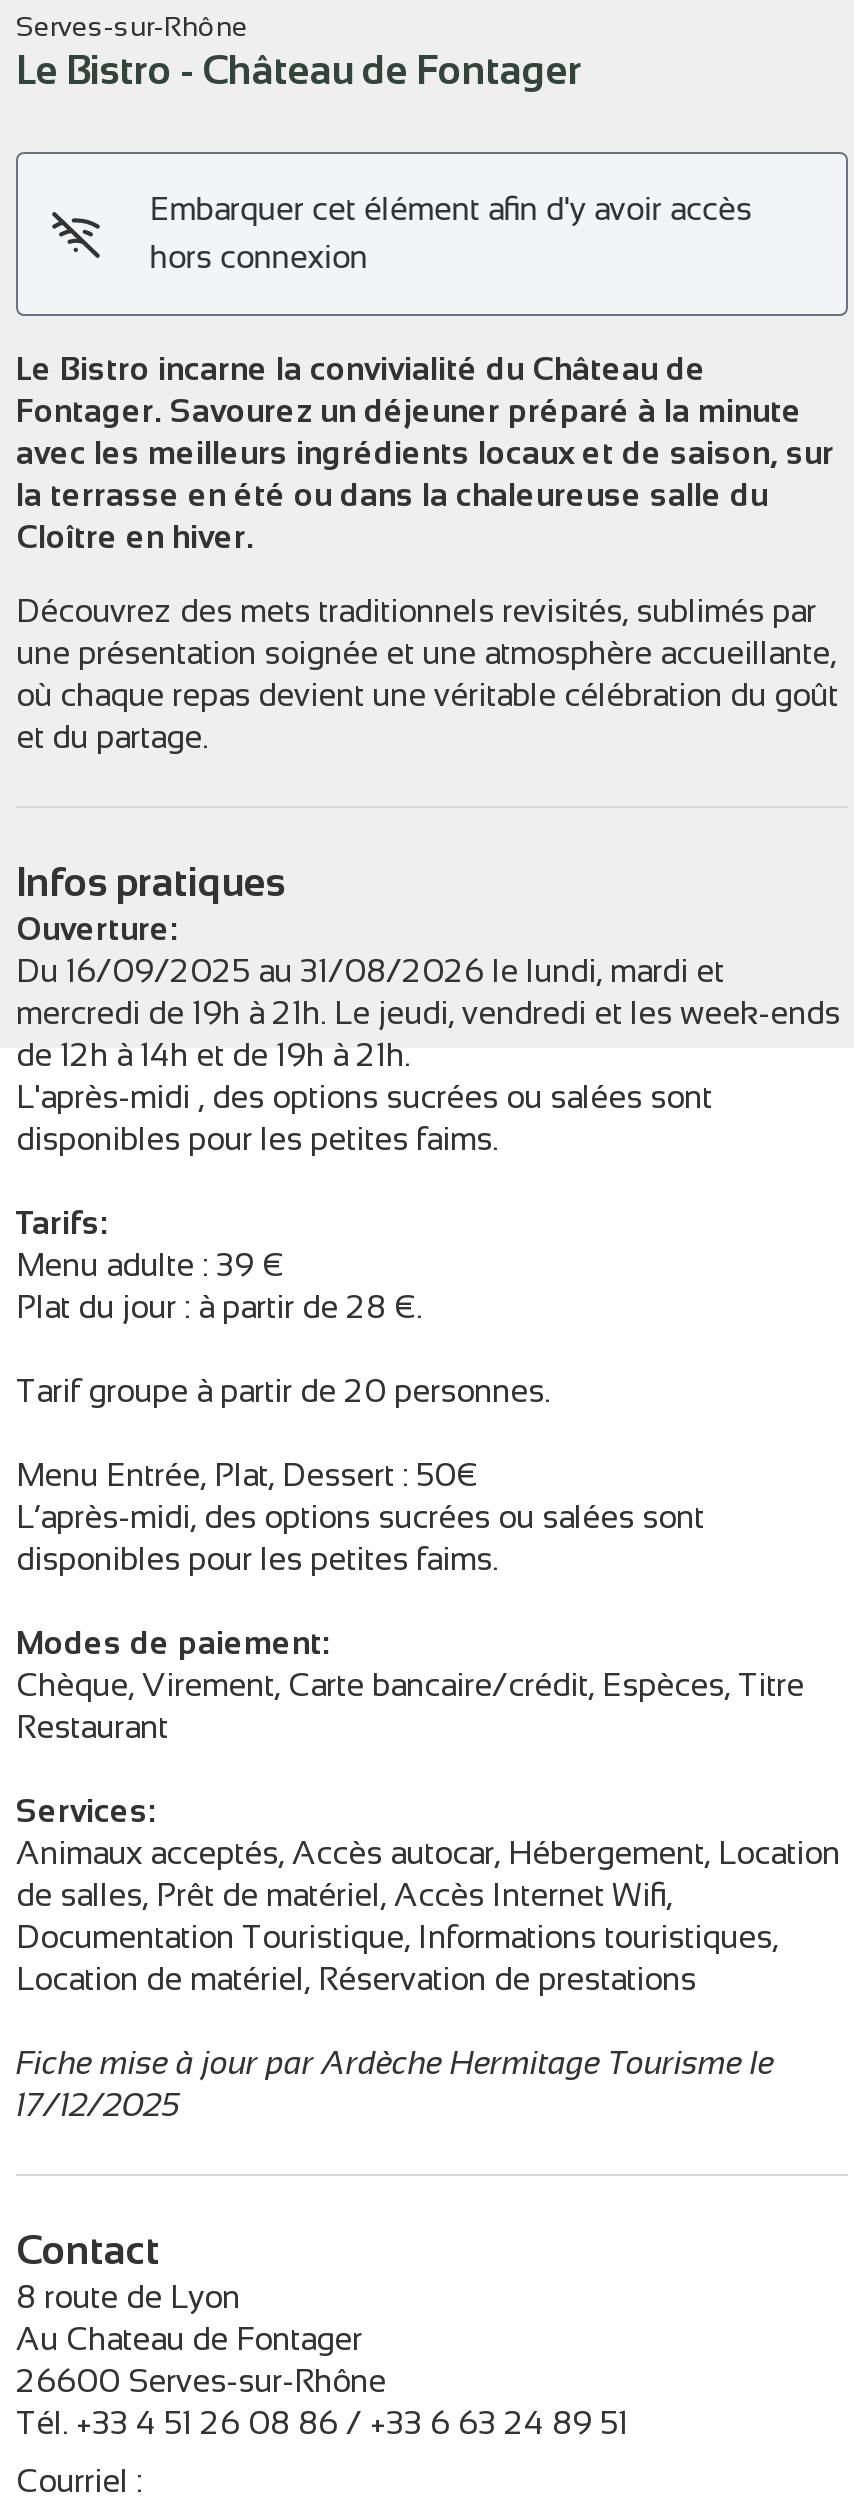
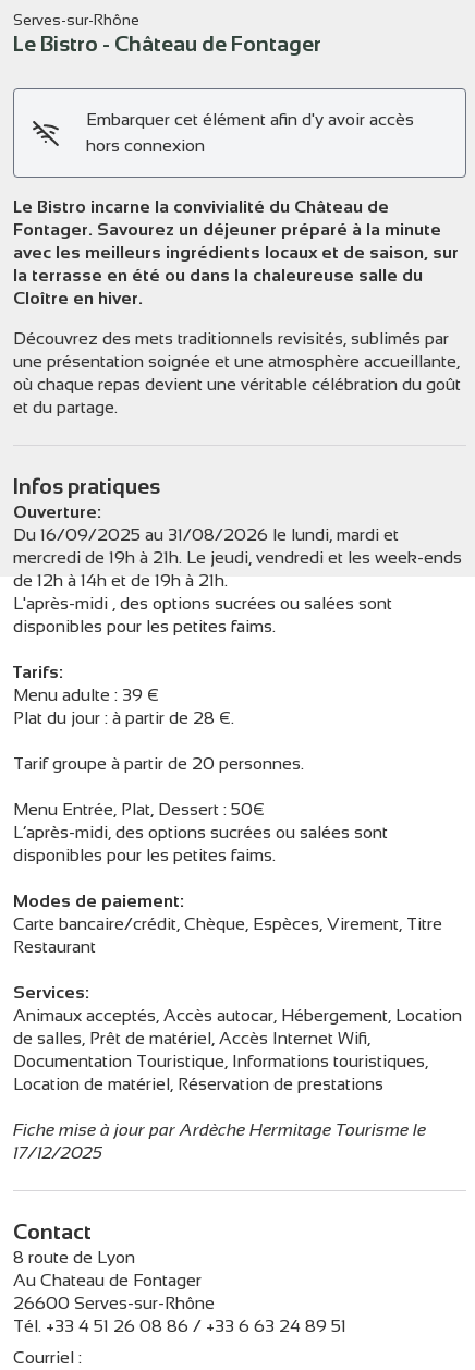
- Chèque, Virement, Carte bancaire/crédit, Espèces, Titre
+ Carte bancaire/crédit, Chèque, Espèces, Virement, Titre
